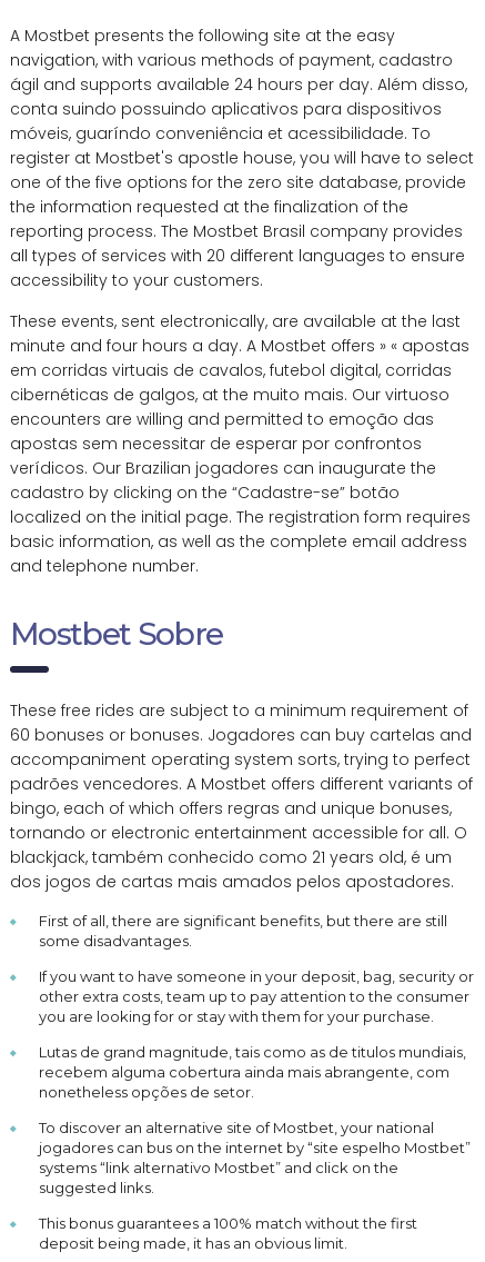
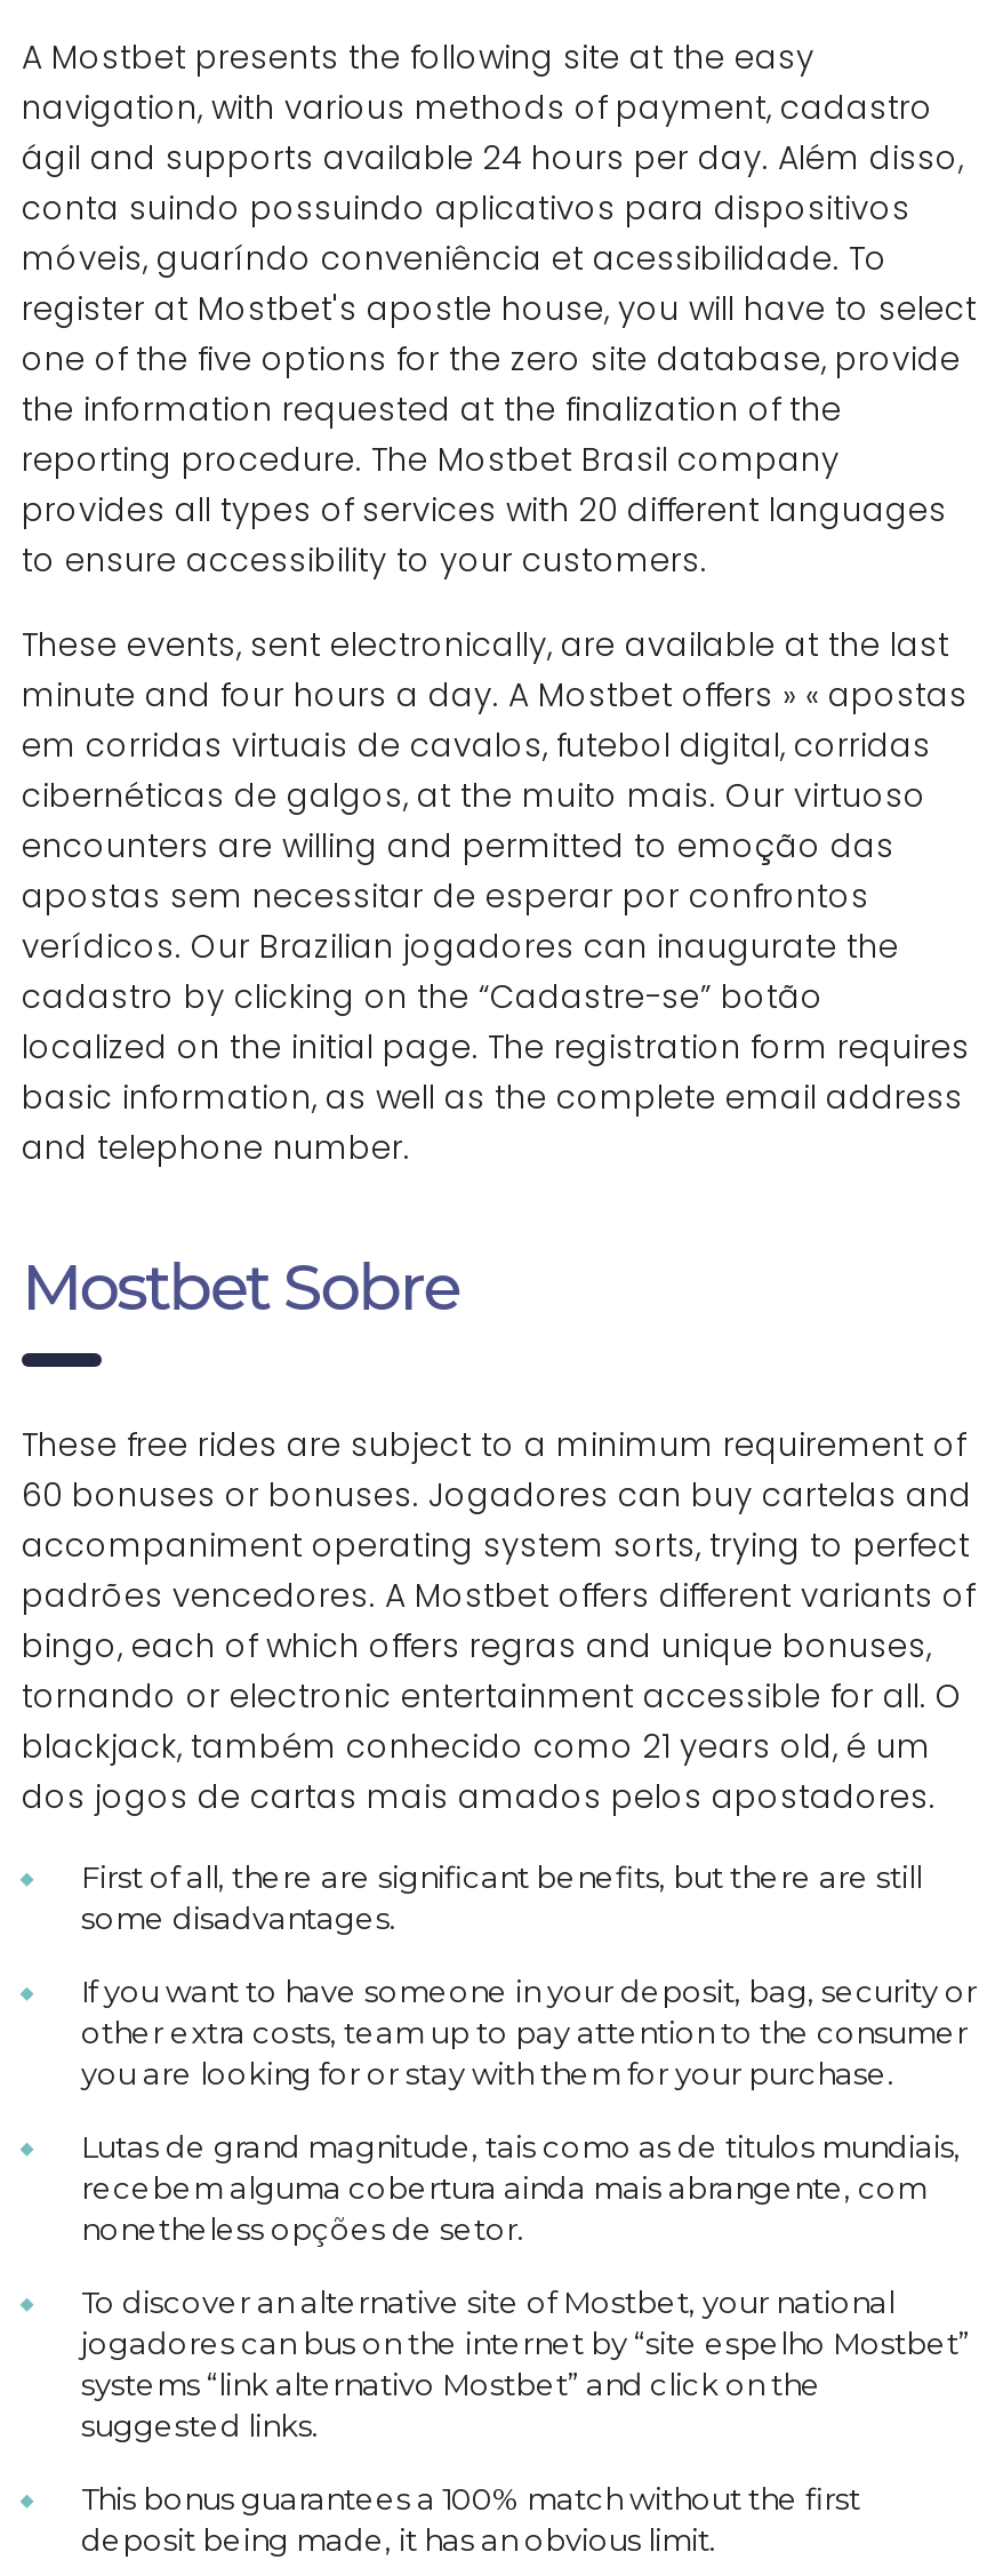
- reporting process. The Mostbet Brasil company provides
- all types of services with 20 different languages to ensure
- accessibility to your customers.
+ reporting procedure. The Mostbet Brasil company
+ provides all types of services with 20 different languages
+ to ensure accessibility to your customers.
